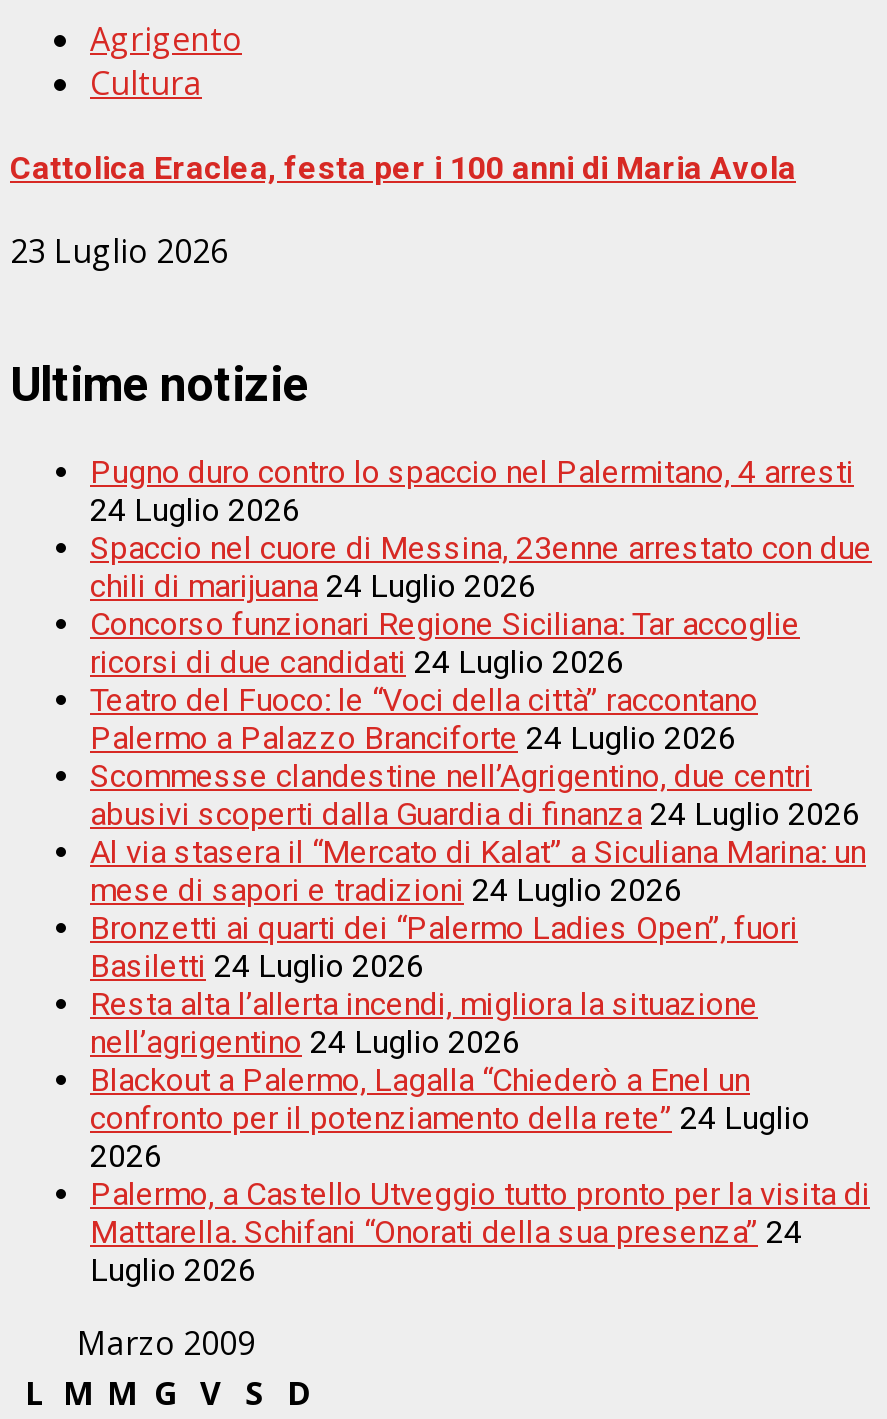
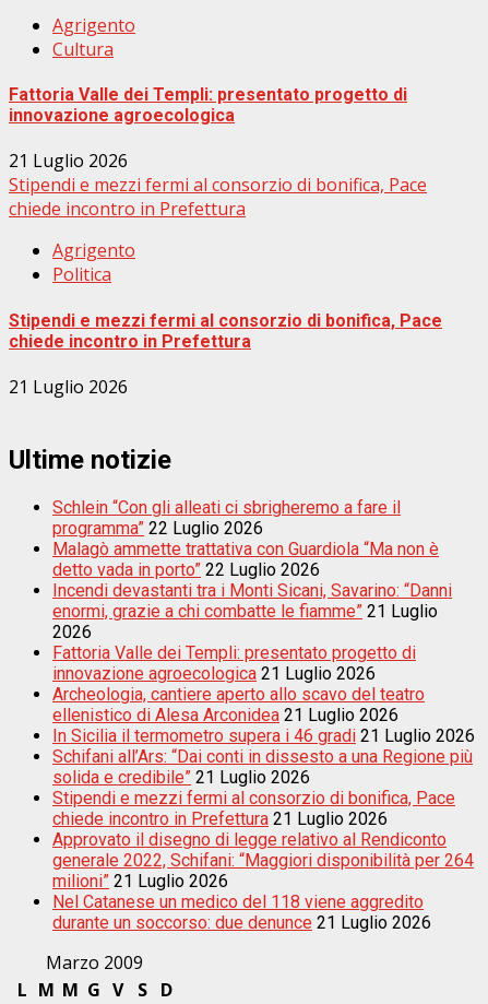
- Cattolica Eraclea, festa per i 100 anni di Maria Avola
- 23 Luglio 2026
+ Fattoria Valle dei Templi: presentato progetto di
+ innovazione agroecologica
+ 21 Luglio 2026
+ Stipendi e mezzi fermi al consorzio di bonifica, Pace
+ chiede incontro in Prefettura
+ Agrigento
+ Politica
+ Stipendi e mezzi fermi al consorzio di bonifica, Pace
+ chiede incontro in Prefettura
+ 21 Luglio 2026

moved down: Ultime notizie

- Pugno duro contro lo spaccio nel Palermitano, 4 arresti
- 24 Luglio 2026
- Spaccio nel cuore di Messina, 23enne arrestato con due
- chili di marijuana 24 Luglio 2026
- Concorso funzionari Regione Siciliana: Tar accoglie
- ricorsi di due candidati 24 Luglio 2026
- Teatro del Fuoco: le “Voci della città” raccontano
- Palermo a Palazzo Branciforte 24 Luglio 2026
- Scommesse clandestine nell’Agrigentino, due centri
- abusivi scoperti dalla Guardia di finanza 24 Luglio 2026
- Al via stasera il “Mercato di Kalat” a Siculiana Marina: un
- mese di sapori e tradizioni 24 Luglio 2026
- Bronzetti ai quarti dei “Palermo Ladies Open”, fuori
- Basiletti 24 Luglio 2026
- Resta alta l’allerta incendi, migliora la situazione
- nell’agrigentino 24 Luglio 2026
- Blackout a Palermo, Lagalla “Chiederò a Enel un
- confronto per il potenziamento della rete” 24 Luglio
+ Schlein “Con gli alleati ci sbrigheremo a fare il
+ programma” 22 Luglio 2026
+ Malagò ammette trattativa con Guardiola “Ma non è
+ detto vada in porto” 22 Luglio 2026
+ Incendi devastanti tra i Monti Sicani, Savarino: “Danni
+ enormi, grazie a chi combatte le fiamme” 21 Luglio

- Palermo, a Castello Utveggio tutto pronto per la visita di
- Mattarella. Schifani “Onorati della sua presenza” 24
- Luglio 2026
+ Fattoria Valle dei Templi: presentato progetto di
+ innovazione agroecologica 21 Luglio 2026
+ Archeologia, cantiere aperto allo scavo del teatro
+ ellenistico di Alesa Arconidea 21 Luglio 2026
+ In Sicilia il termometro supera i 46 gradi 21 Luglio 2026
+ Schifani all’Ars: “Dai conti in dissesto a una Regione più
+ solida e credibile” 21 Luglio 2026
+ Stipendi e mezzi fermi al consorzio di bonifica, Pace
+ chiede incontro in Prefettura 21 Luglio 2026
+ Approvato il disegno di legge relativo al Rendiconto
+ generale 2022, Schifani: “Maggiori disponibilità per 264
+ milioni” 21 Luglio 2026
+ Nel Catanese un medico del 118 viene aggredito
+ durante un soccorso: due denunce 21 Luglio 2026
